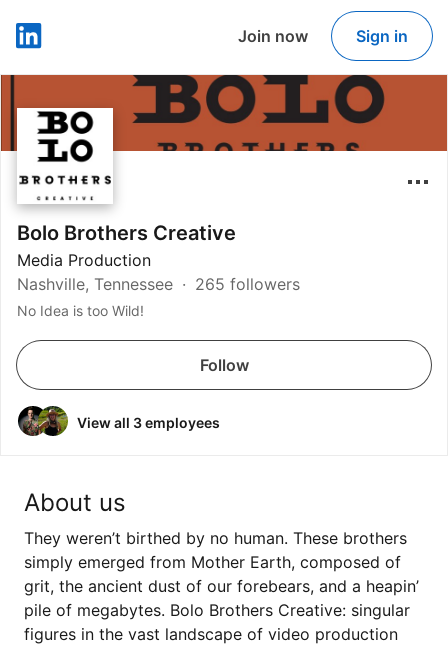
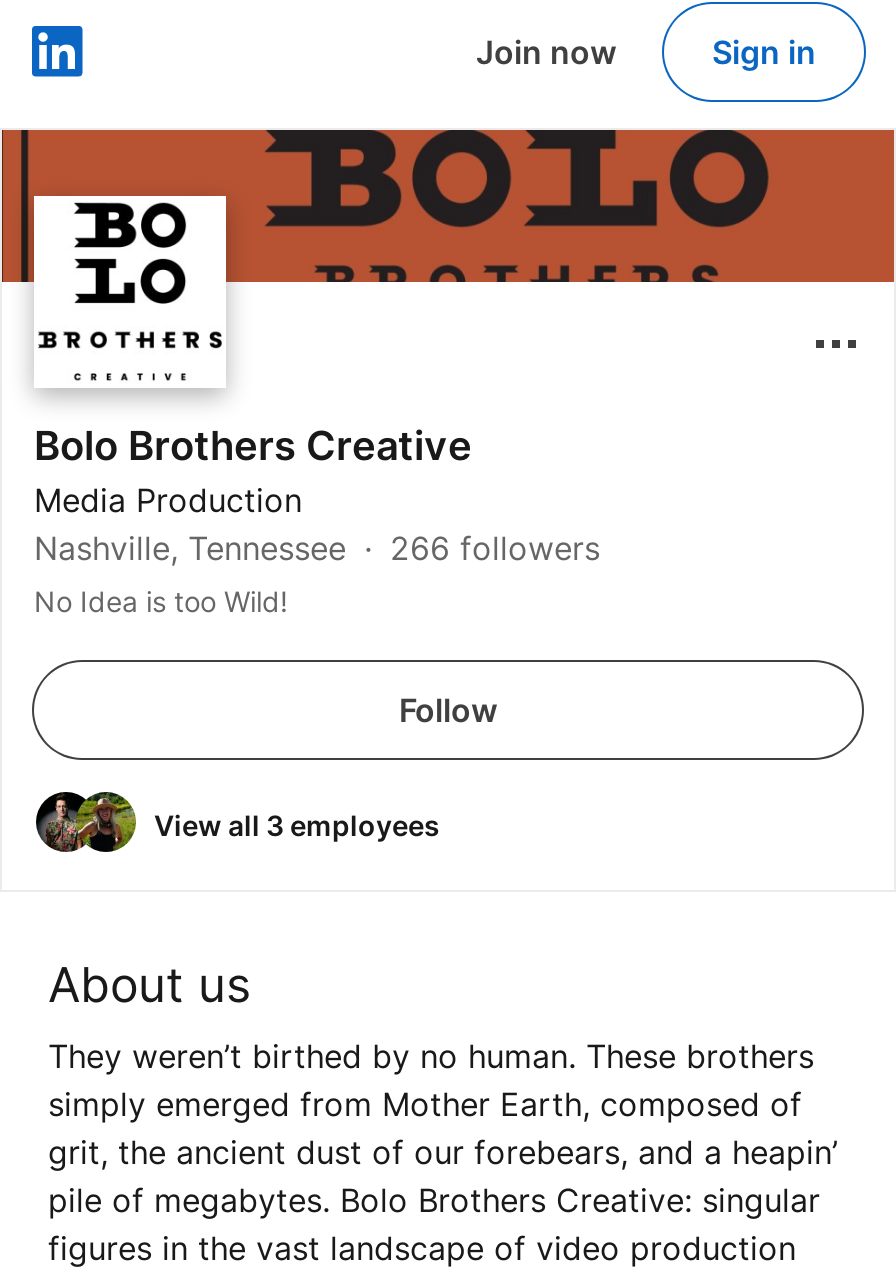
- Nashville, Tennessee 265 followers
+ Nashville, Tennessee 266 followers
